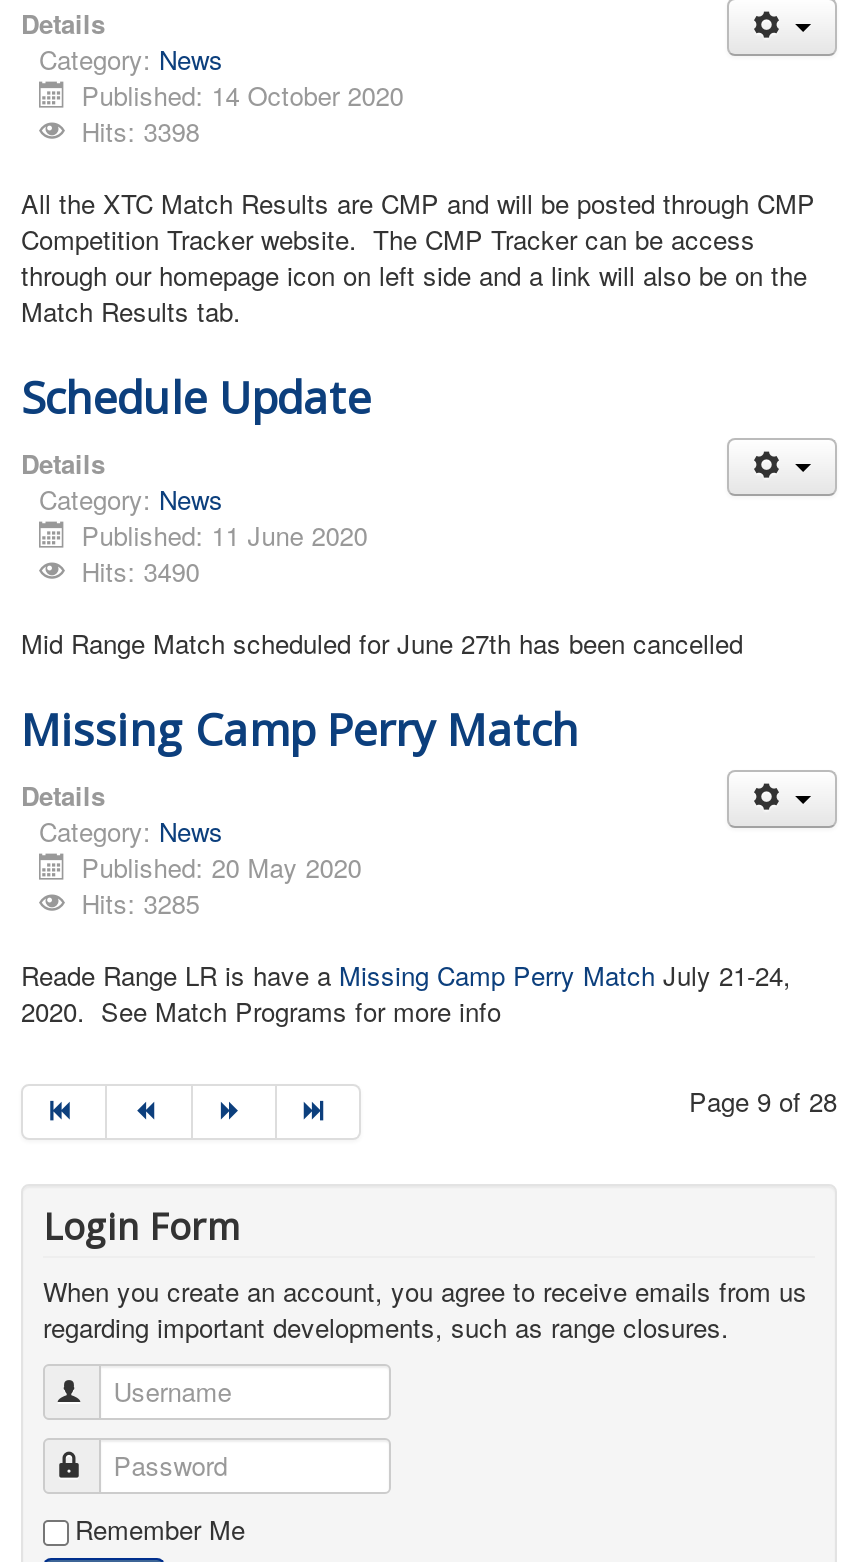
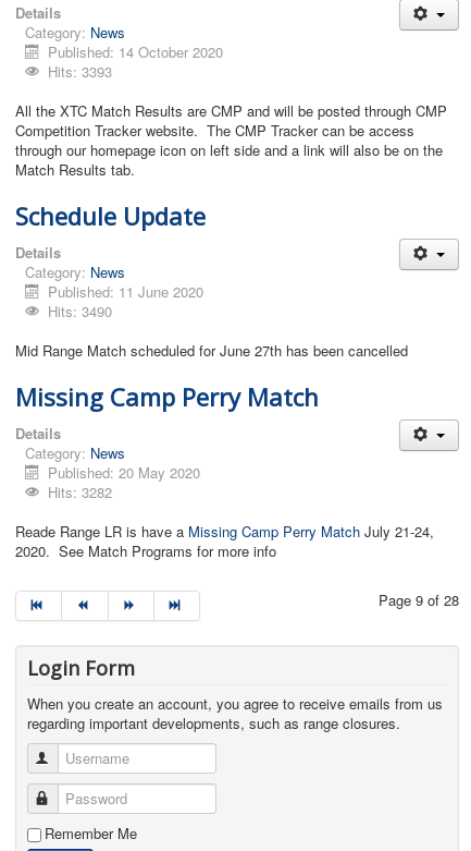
- Hits: 3398
+ Hits: 3393

- Hits: 3285
+ Hits: 3282
